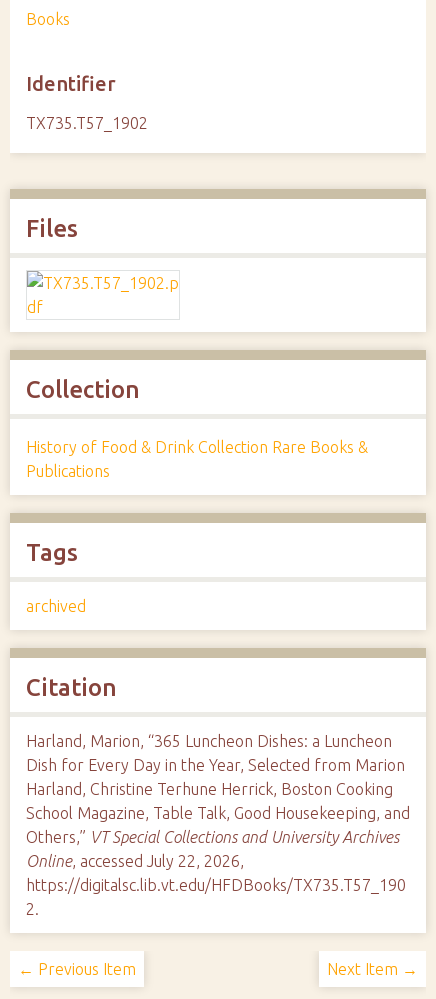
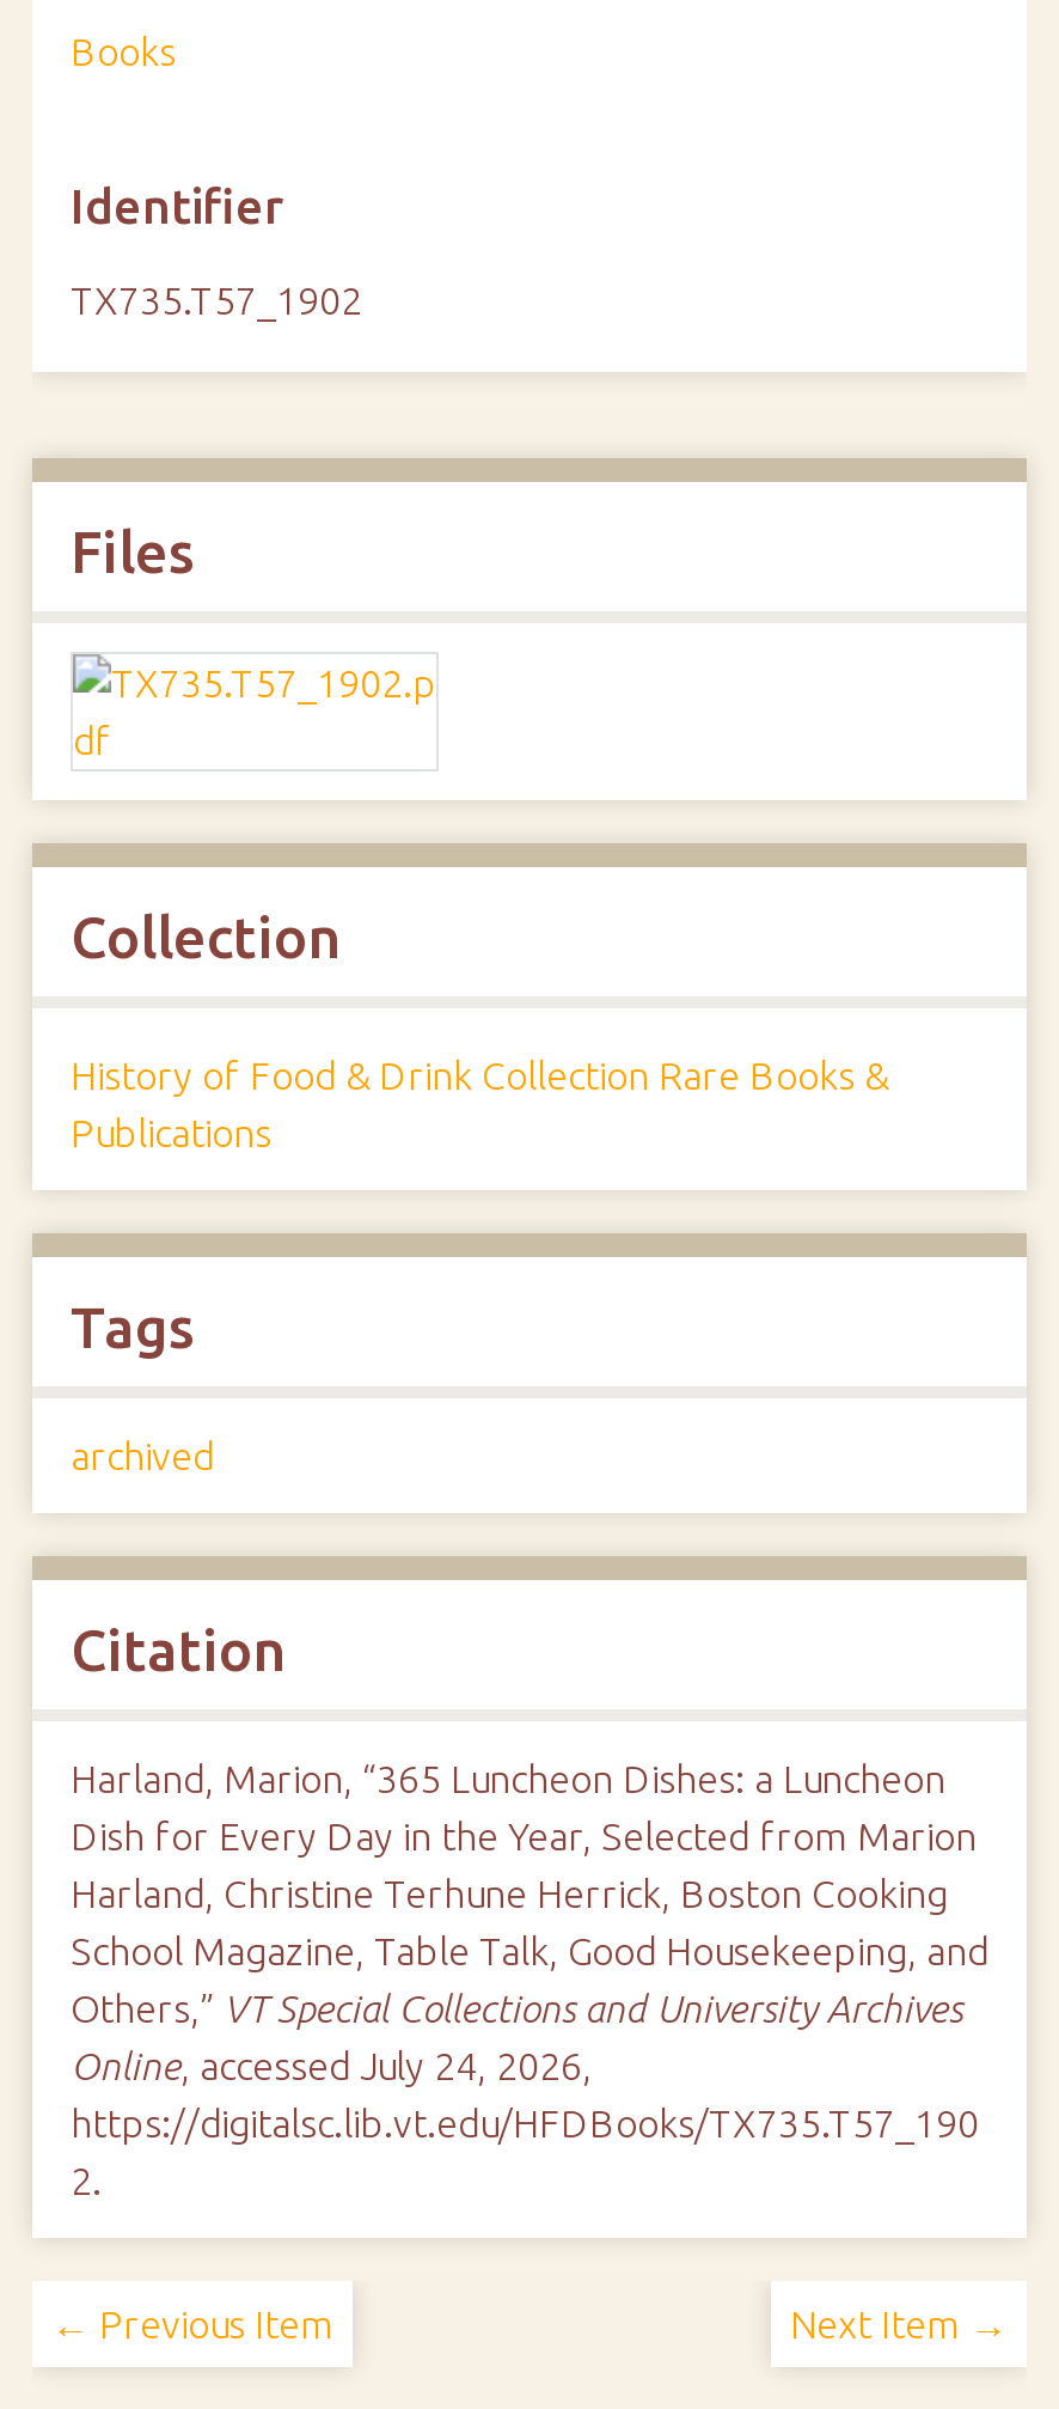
- Online, accessed July 22, 2026,
+ Online, accessed July 24, 2026,
